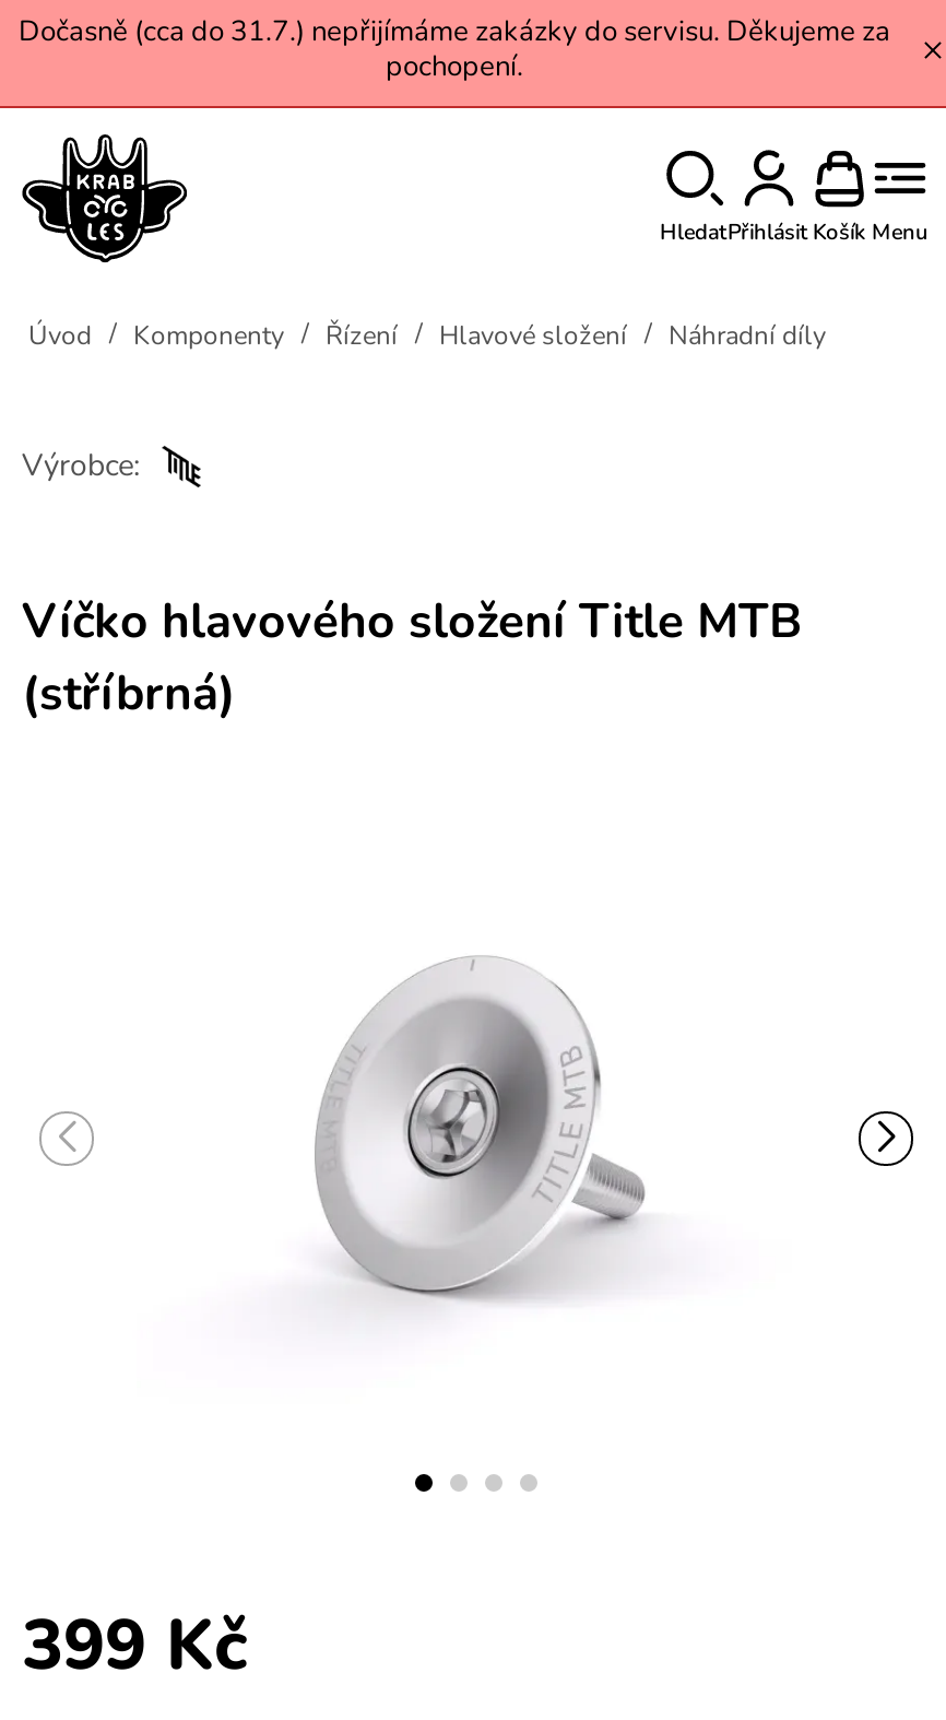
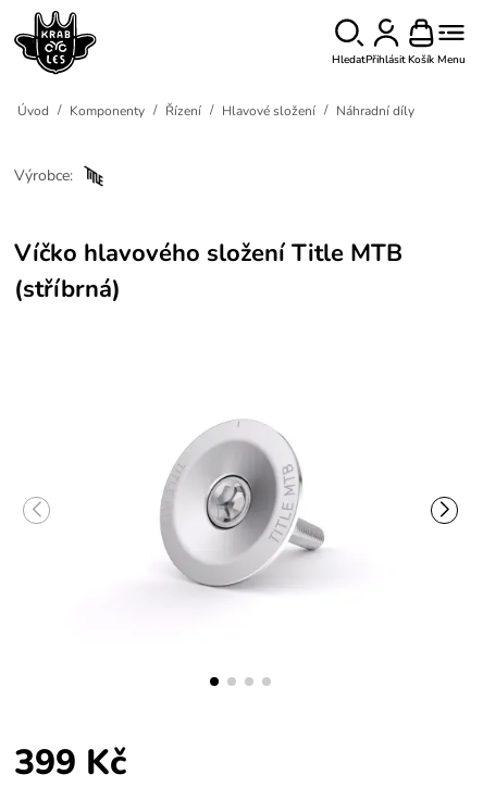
- Dočasně (cca do 31.7.) nepřijímáme zakázky do servisu. Děkujeme za
- pochopení.
